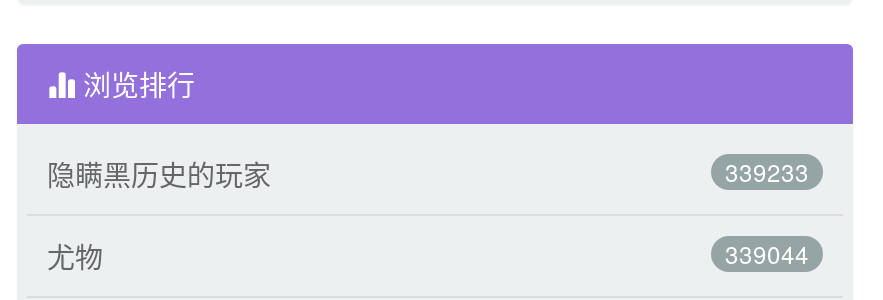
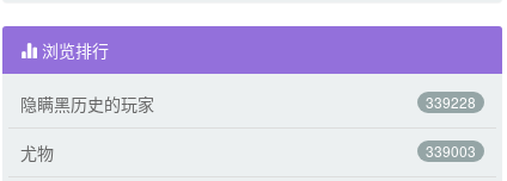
- 339233
+ 339228

- 339044
+ 339003
